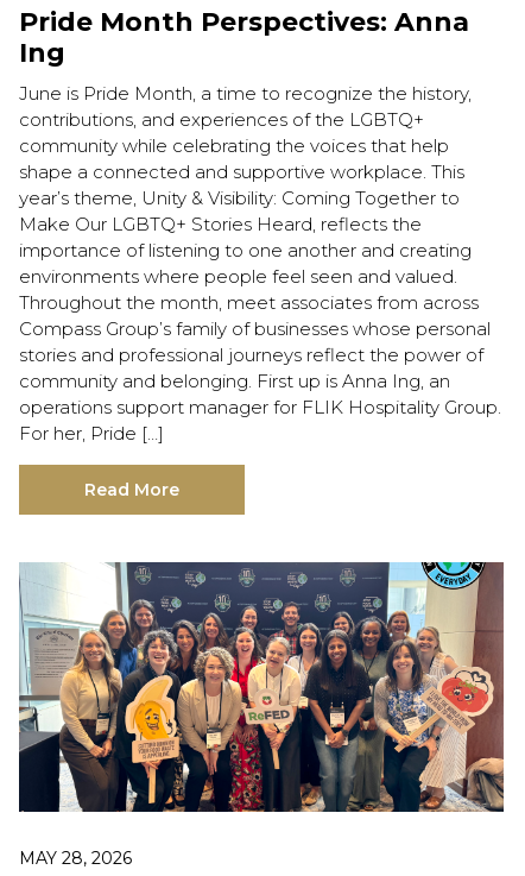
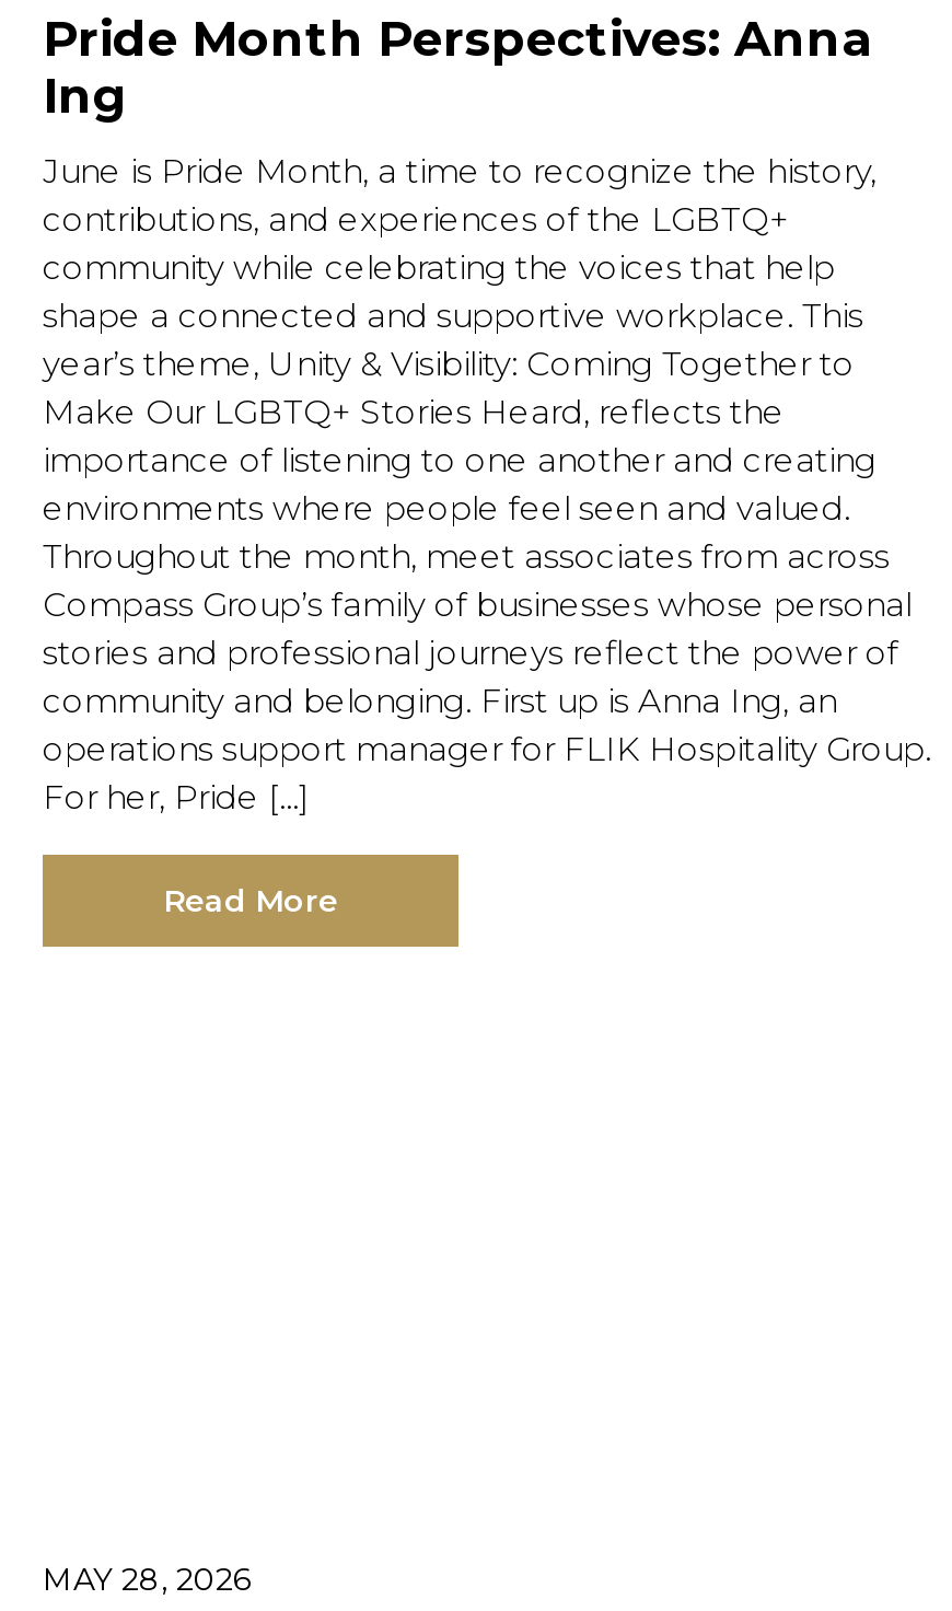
- [image]
